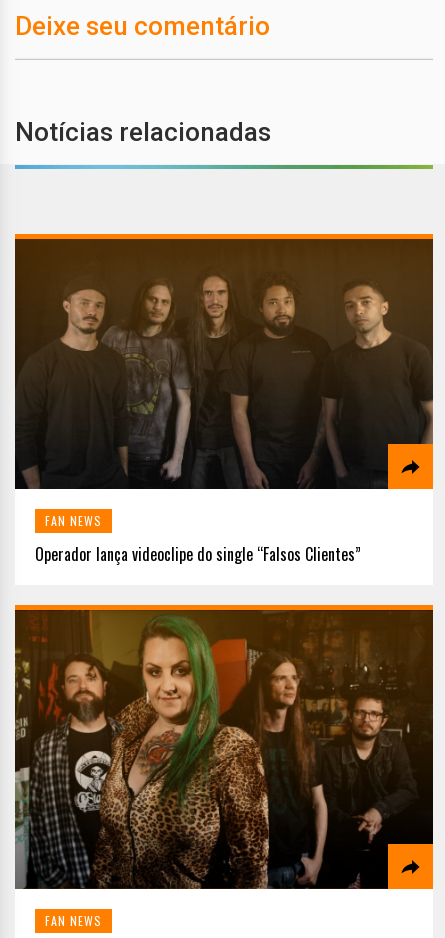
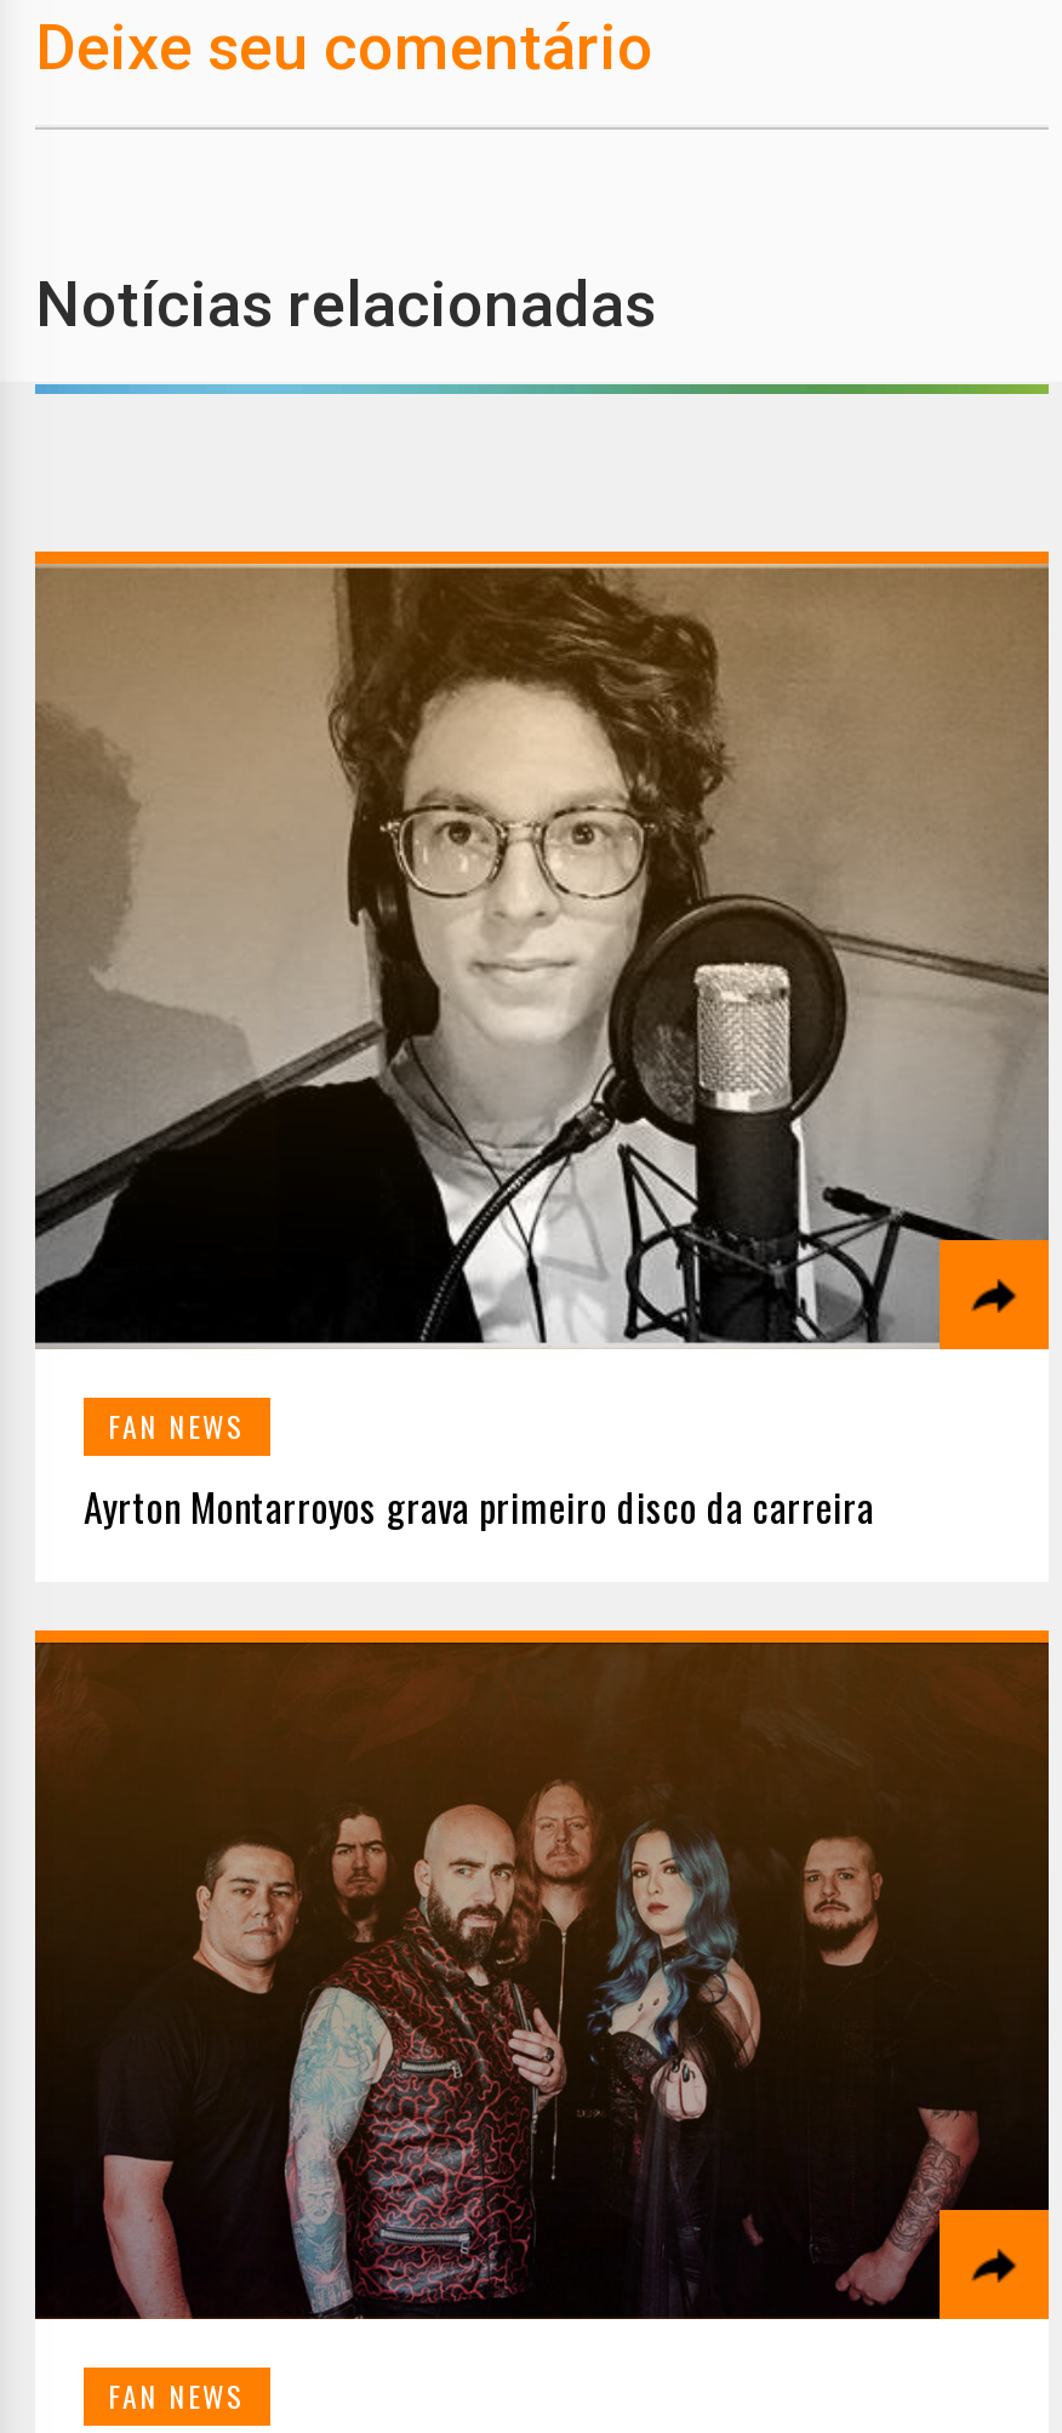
- [image]
+ [image]

- Operador lança videoclipe do single “Falsos Clientes”
+ Ayrton Montarroyos grava primeiro disco da carreira

- [image]
+ [image]
